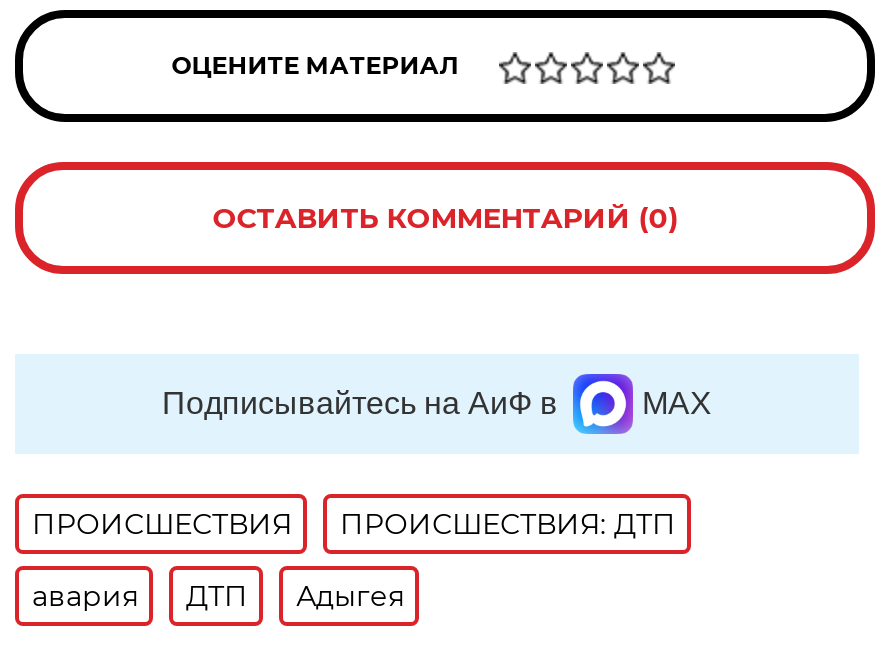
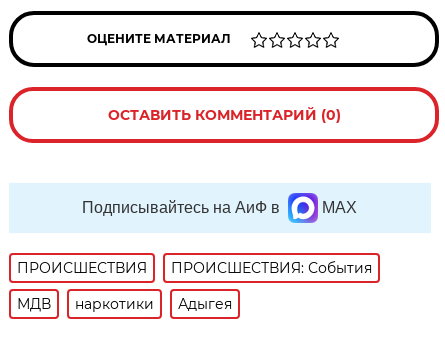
- ПРОИСШЕСТВИЯ: ДТП
+ ПРОИСШЕСТВИЯ: События

- авария
- ДТП
+ МДВ
+ наркотики
